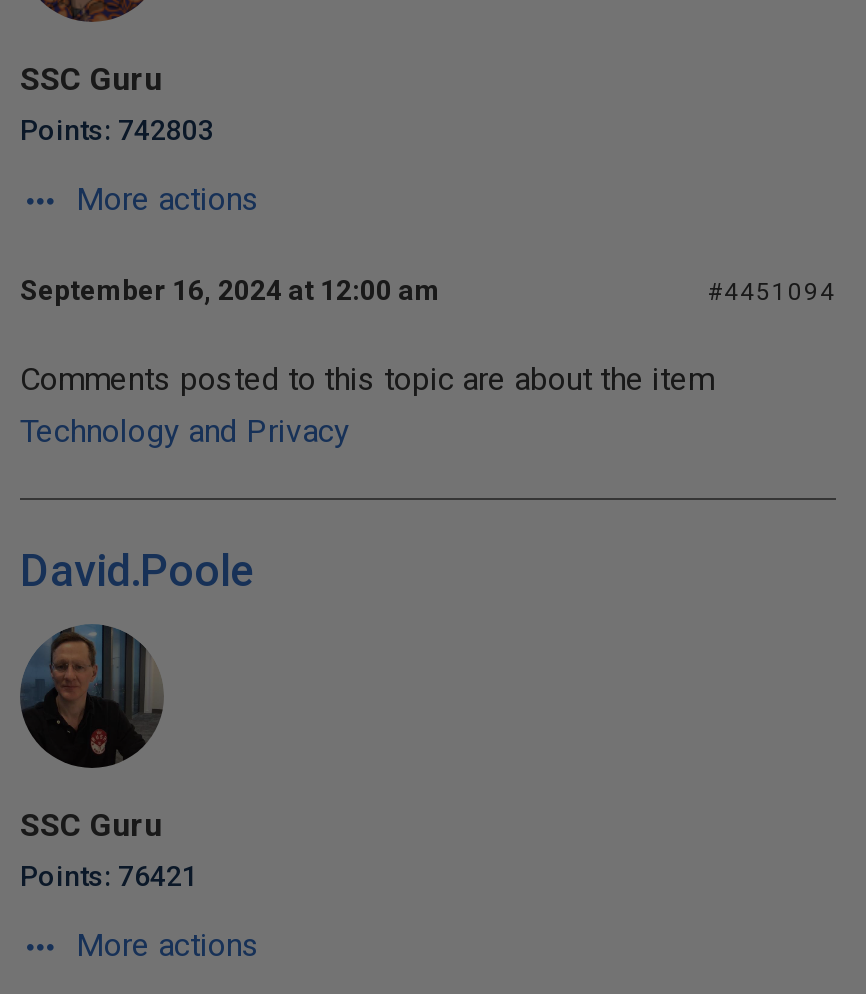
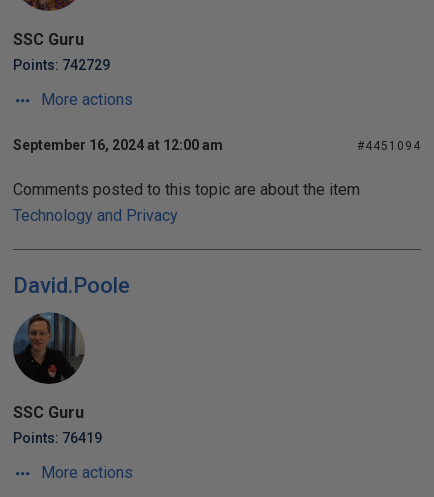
- Points: 742803
+ Points: 742729

- Points: 76421
+ Points: 76419
